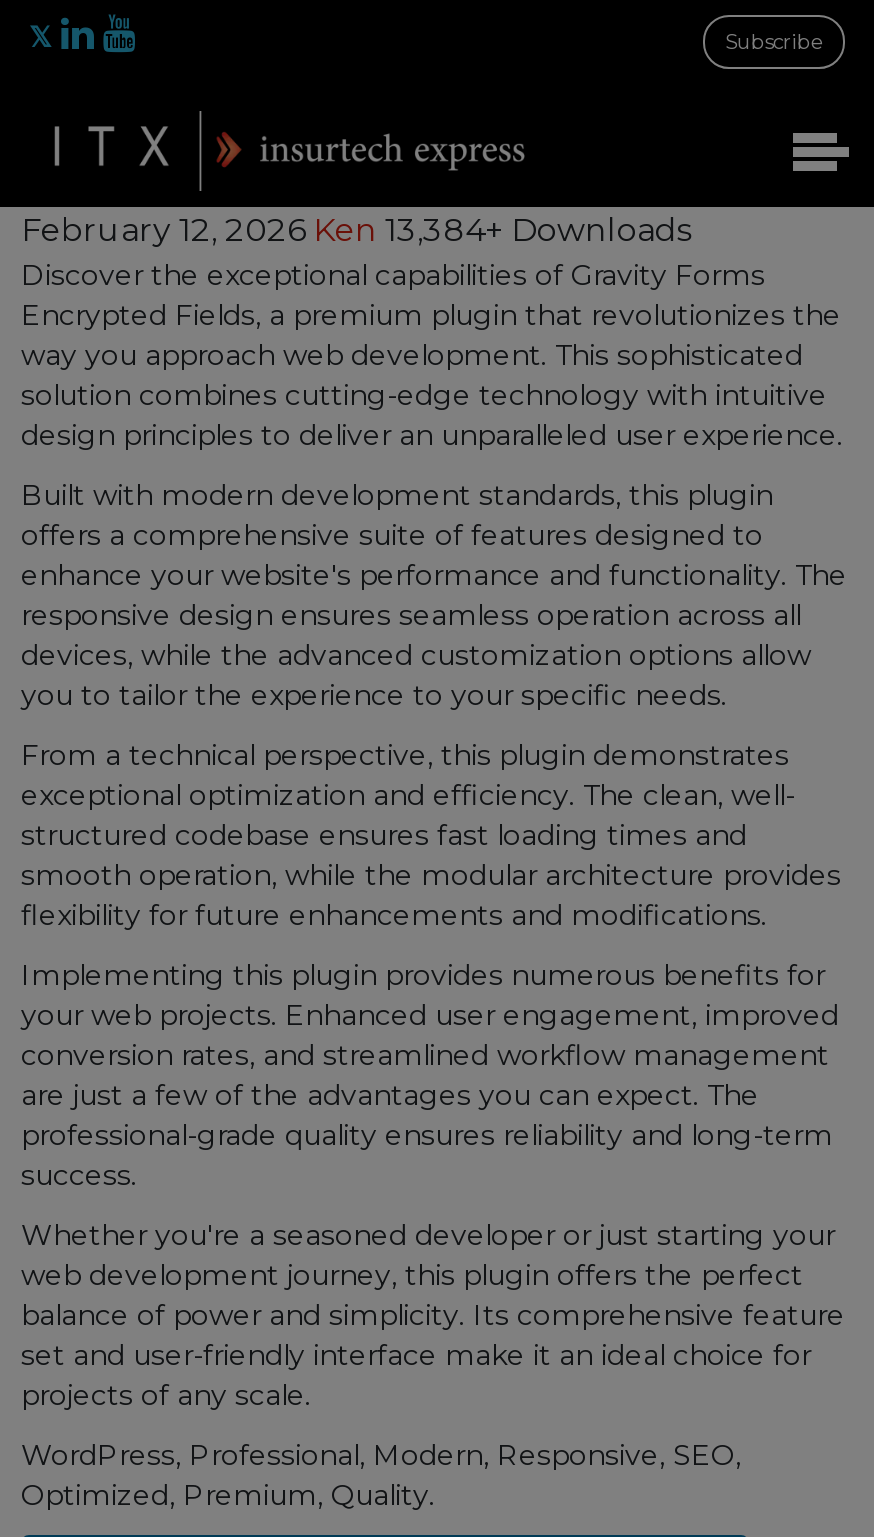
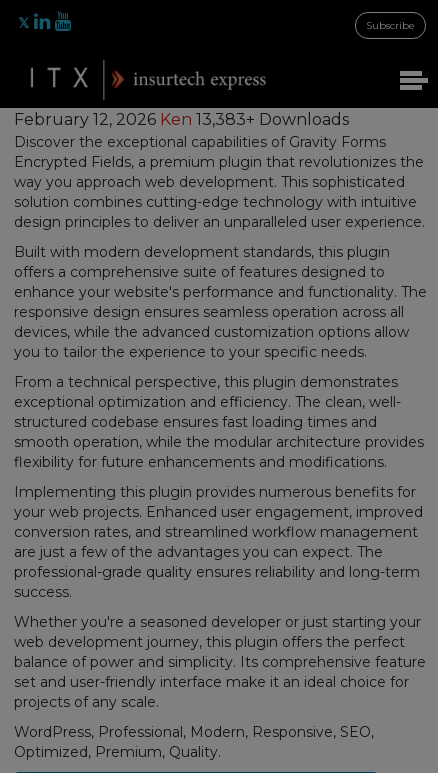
- February 12, 2026 Ken 13,384+ Downloads
+ February 12, 2026 Ken 13,383+ Downloads
